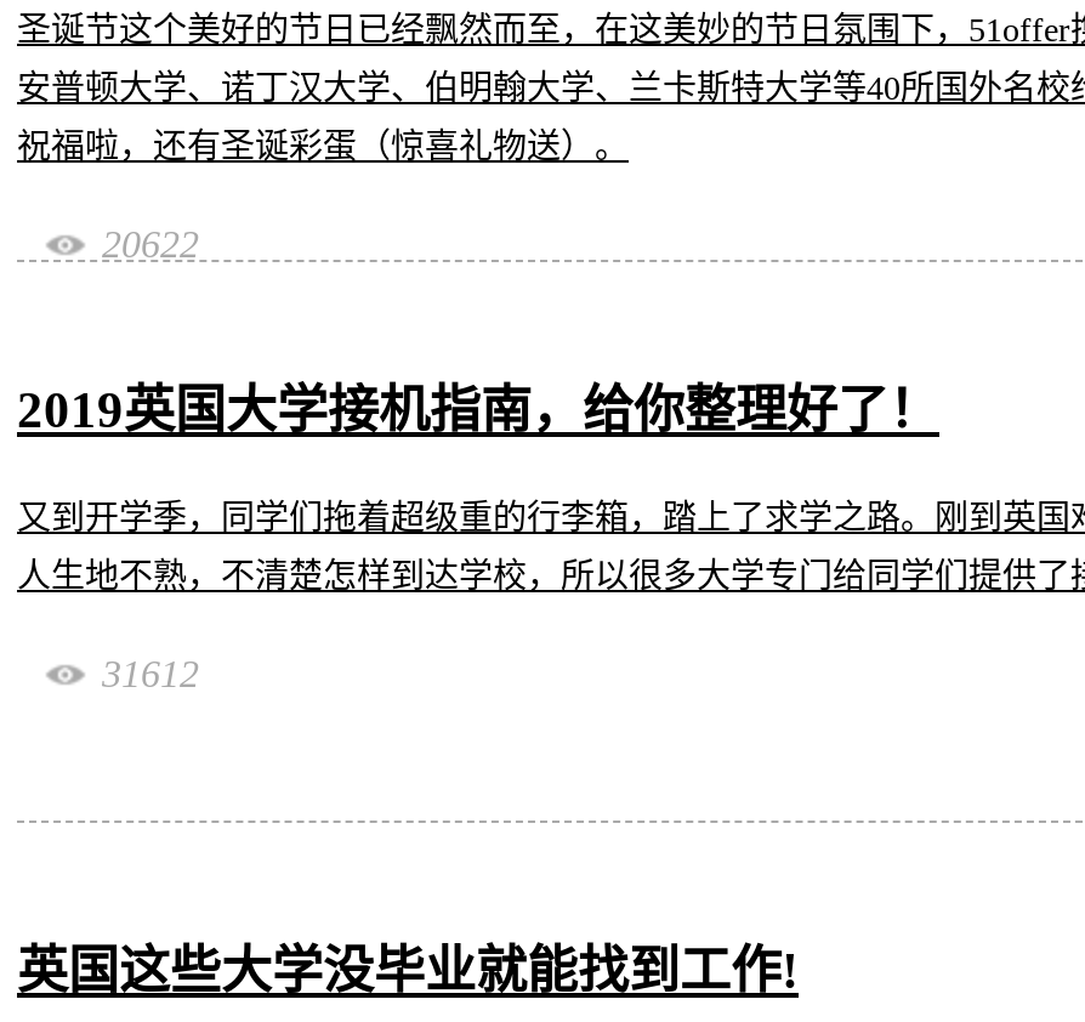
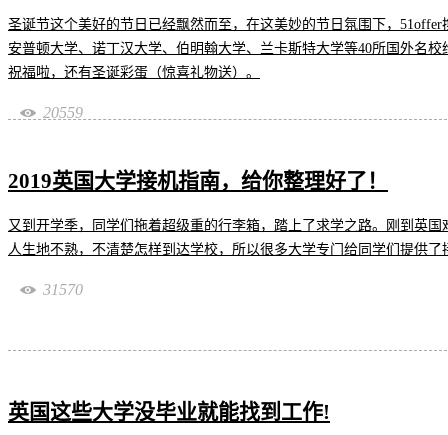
- 20622
+ 20559

- 31612
+ 31570
